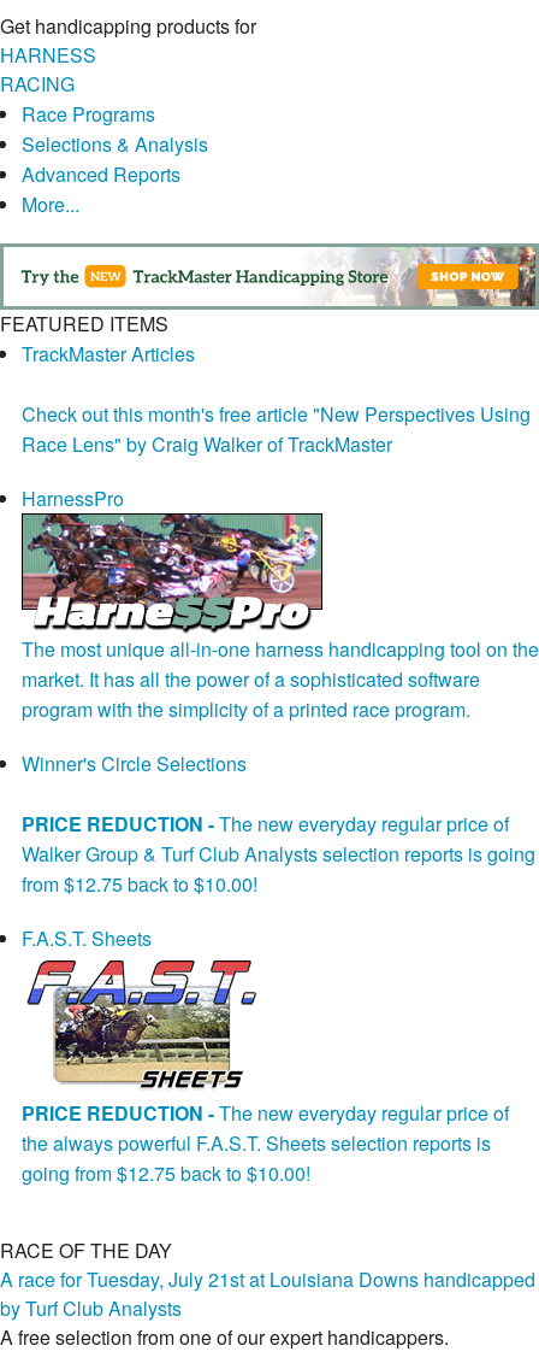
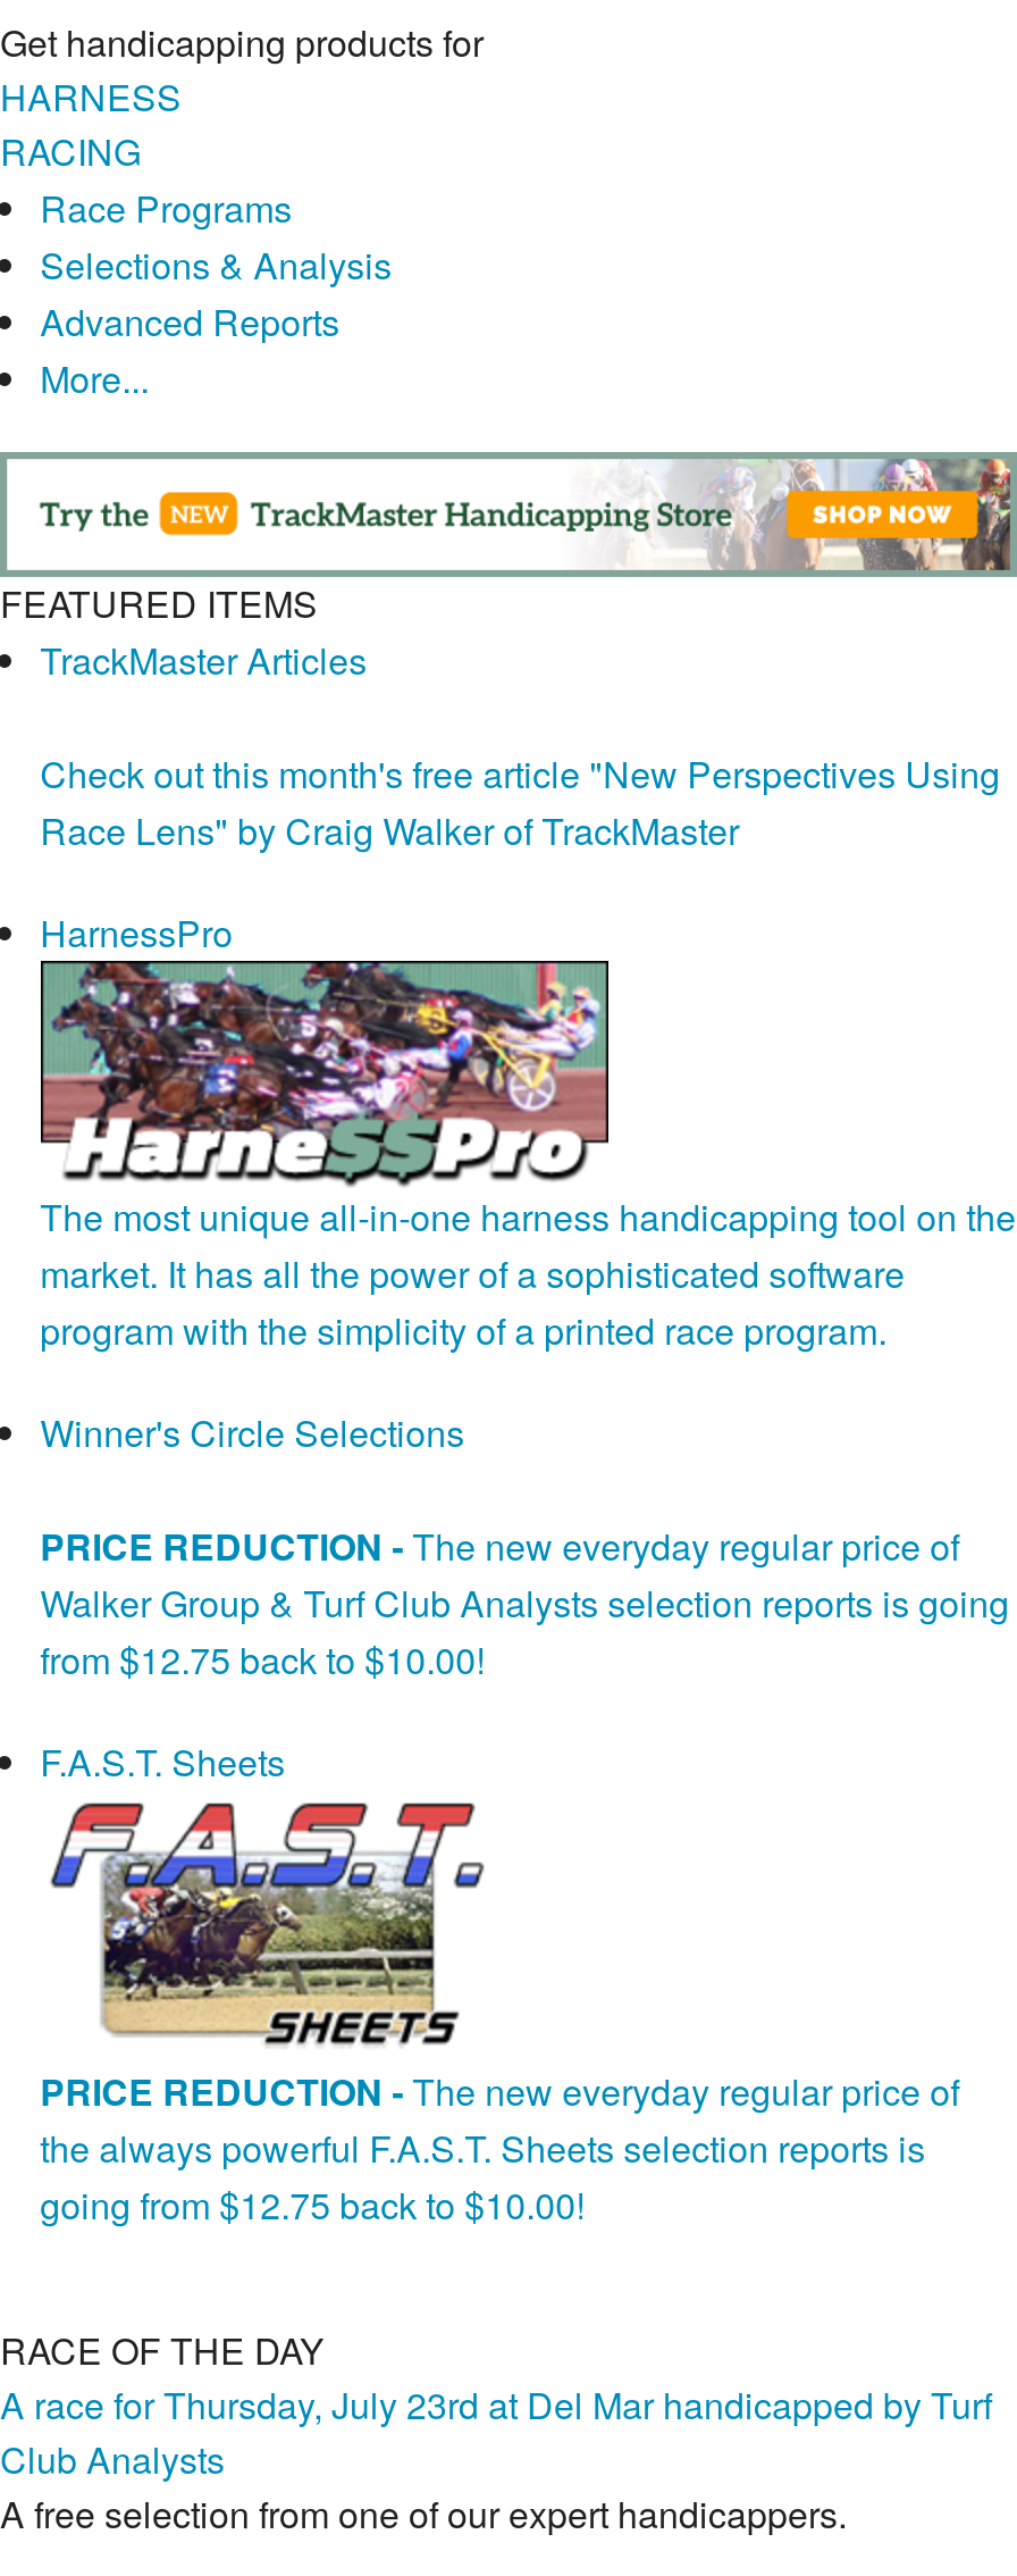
- A race for Tuesday, July 21st at Louisiana Downs handicapped
- by Turf Club Analysts
+ A race for Thursday, July 23rd at Del Mar handicapped by Turf
+ Club Analysts
